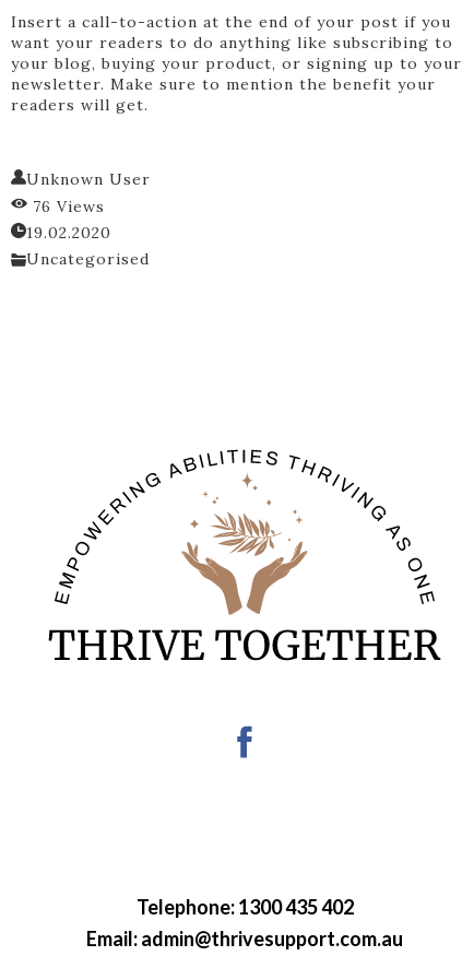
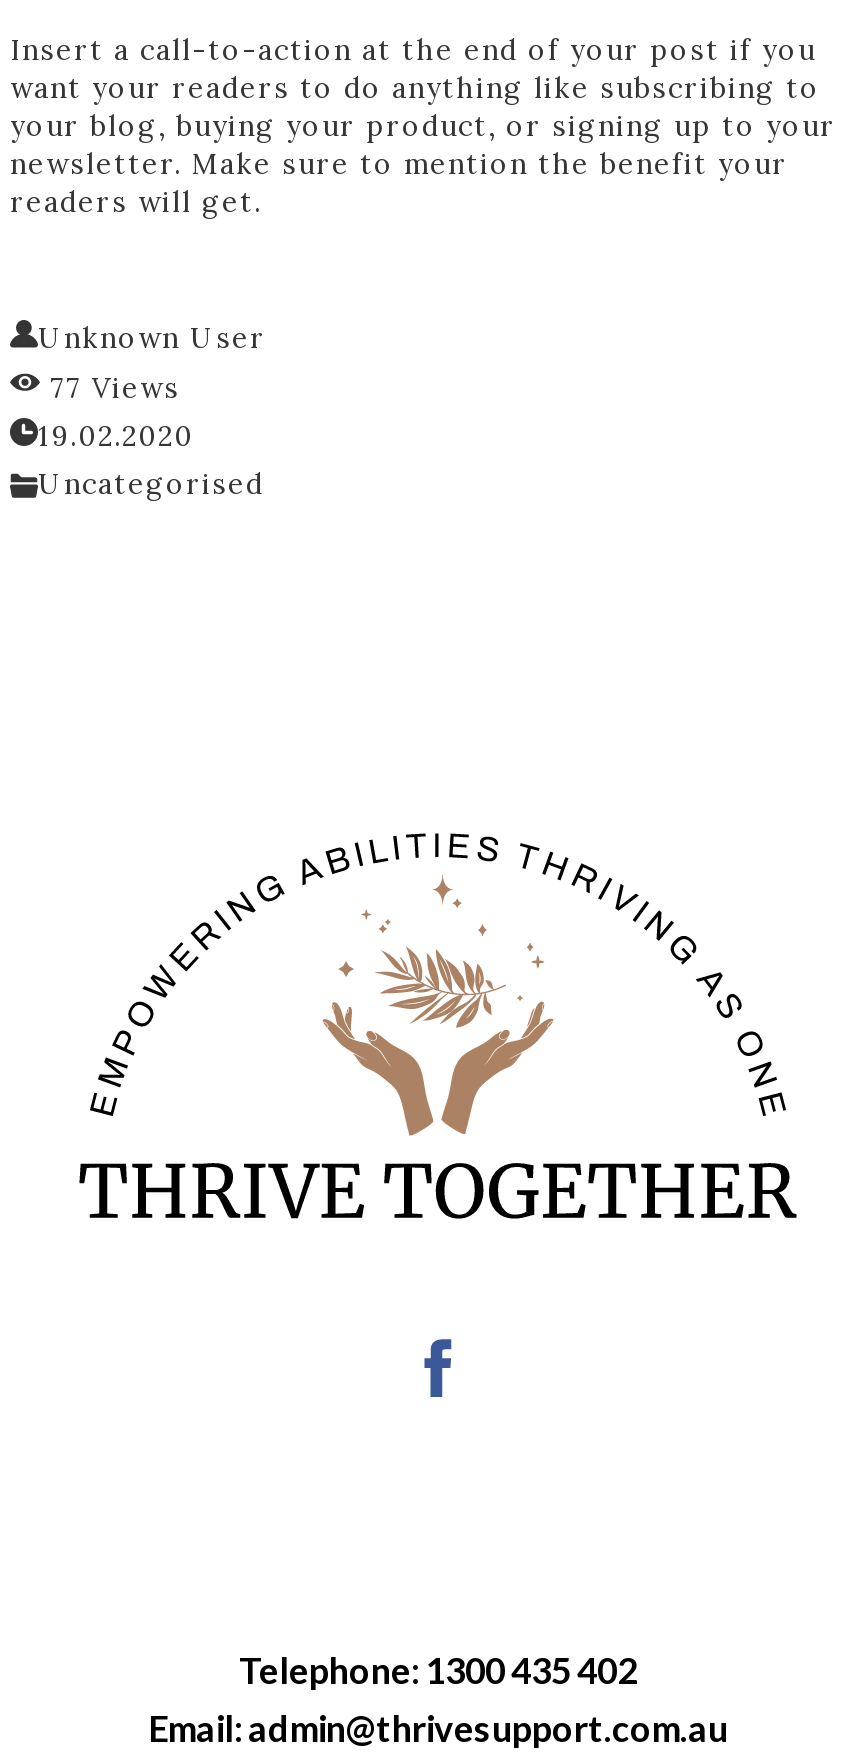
- 76 Views
+ 77 Views
